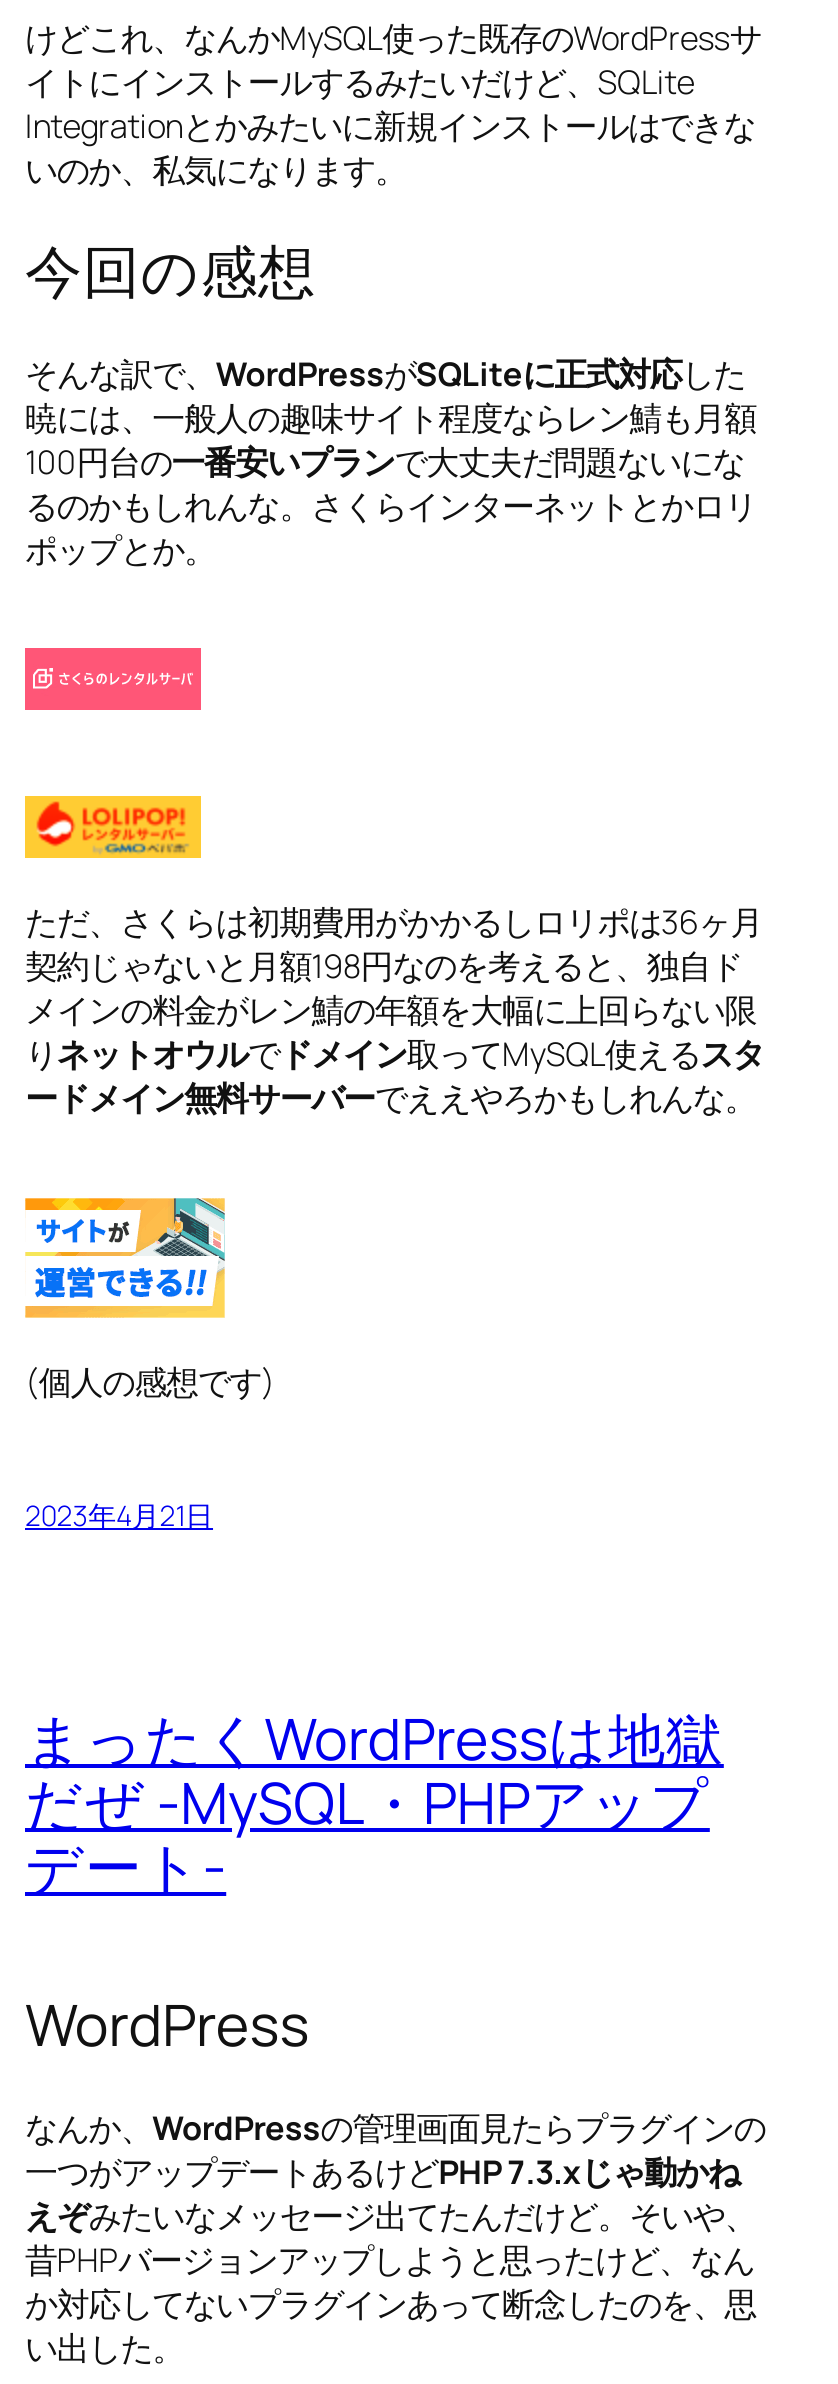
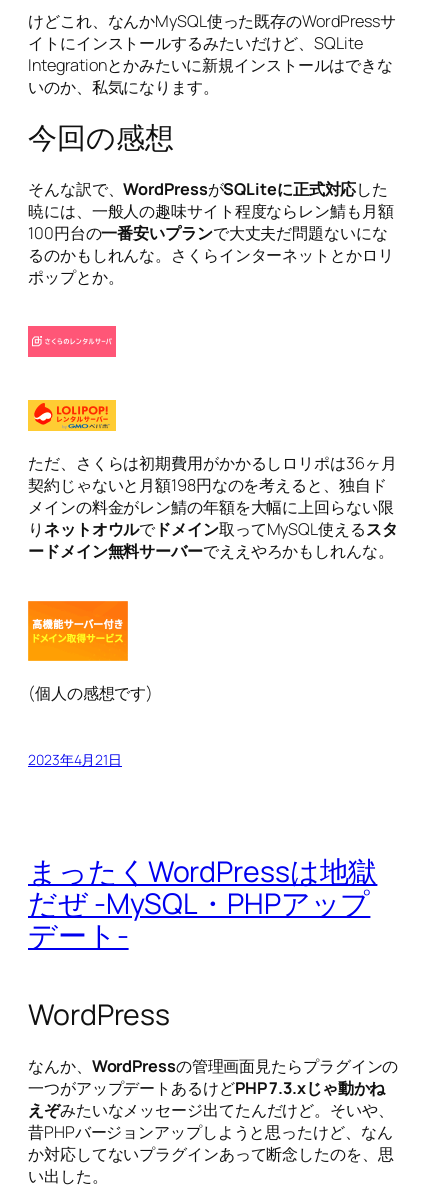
- [image]
+ [image]
